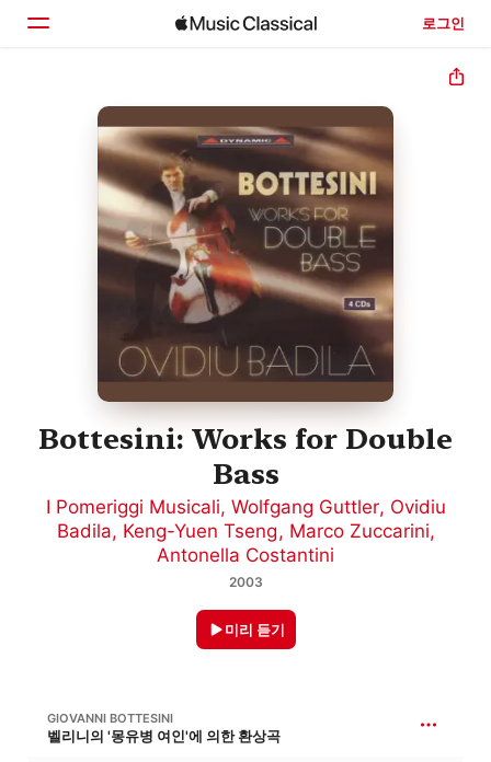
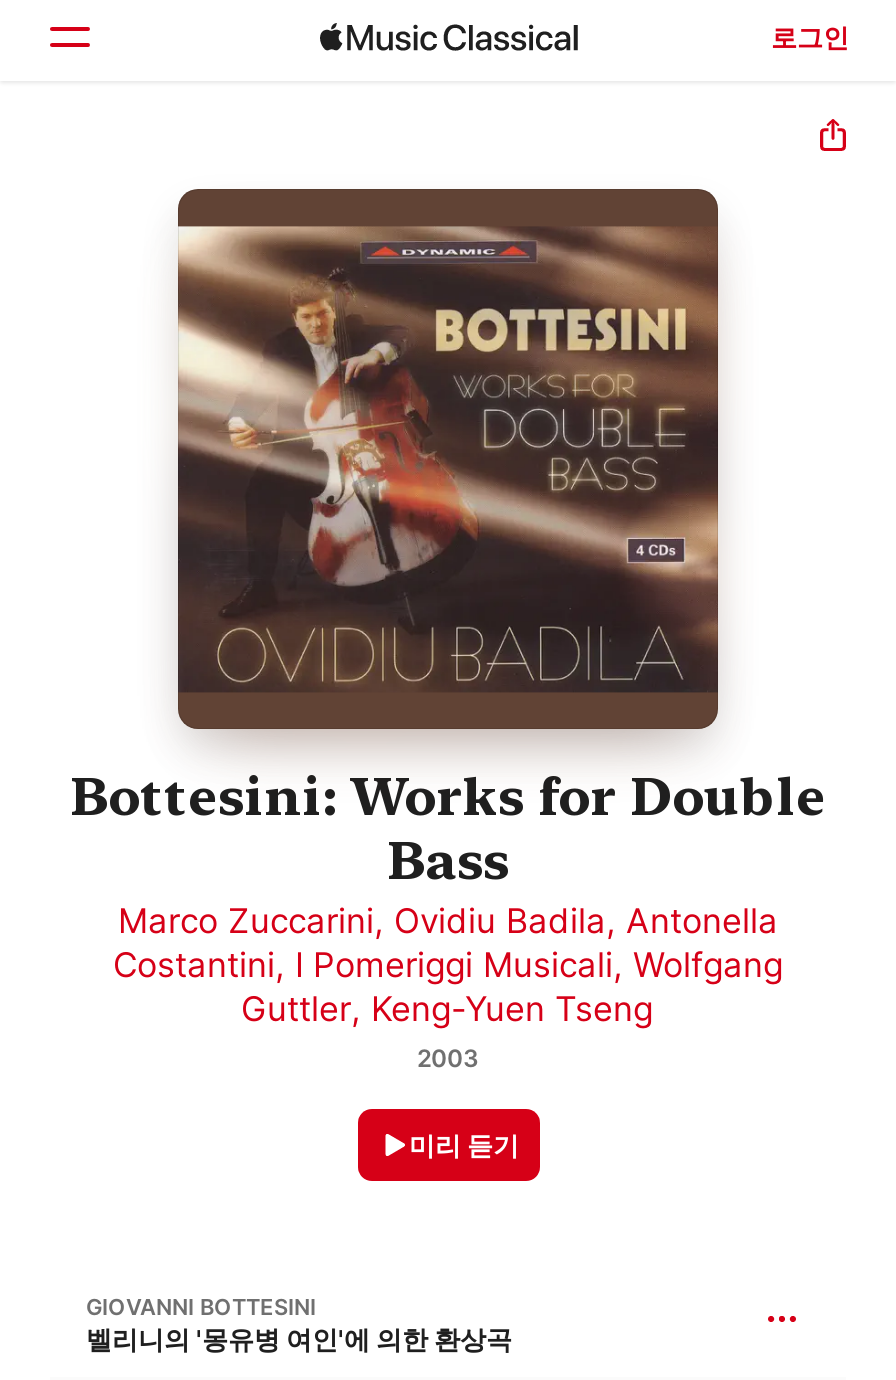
- I Pomeriggi Musicali, Wolfgang Guttler, Ovidiu
- Badila, Keng-Yuen Tseng, Marco Zuccarini,
- Antonella Costantini
+ Marco Zuccarini, Ovidiu Badila, Antonella
+ Costantini, I Pomeriggi Musicali, Wolfgang
+ Guttler, Keng-Yuen Tseng
